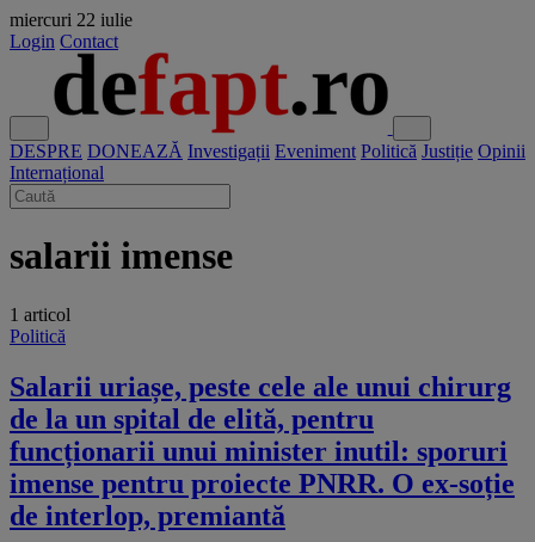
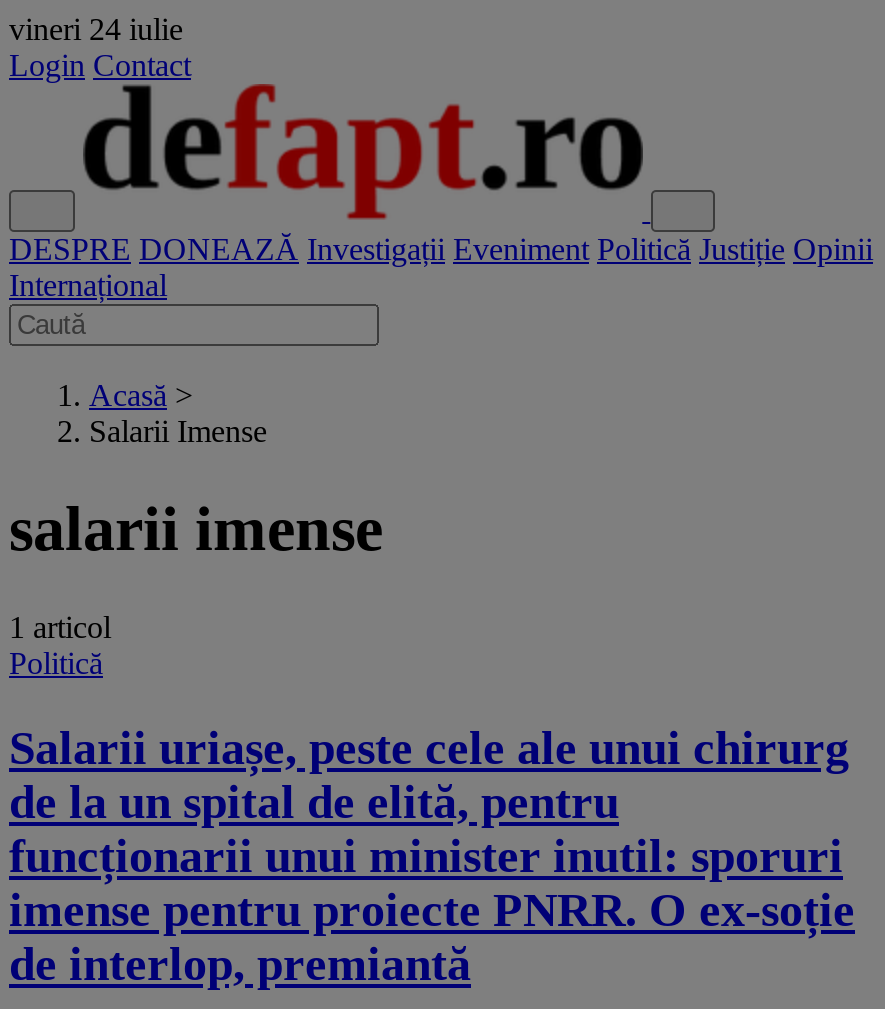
- miercuri 22 iulie
+ vineri 24 iulie

+ Acasă >
+ Salarii Imense
